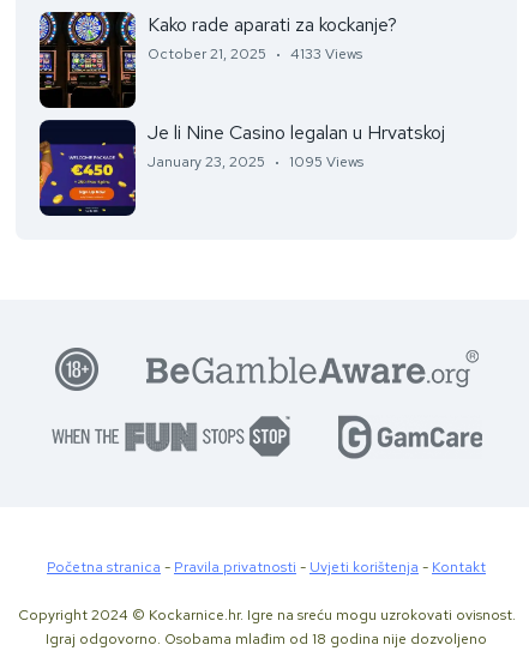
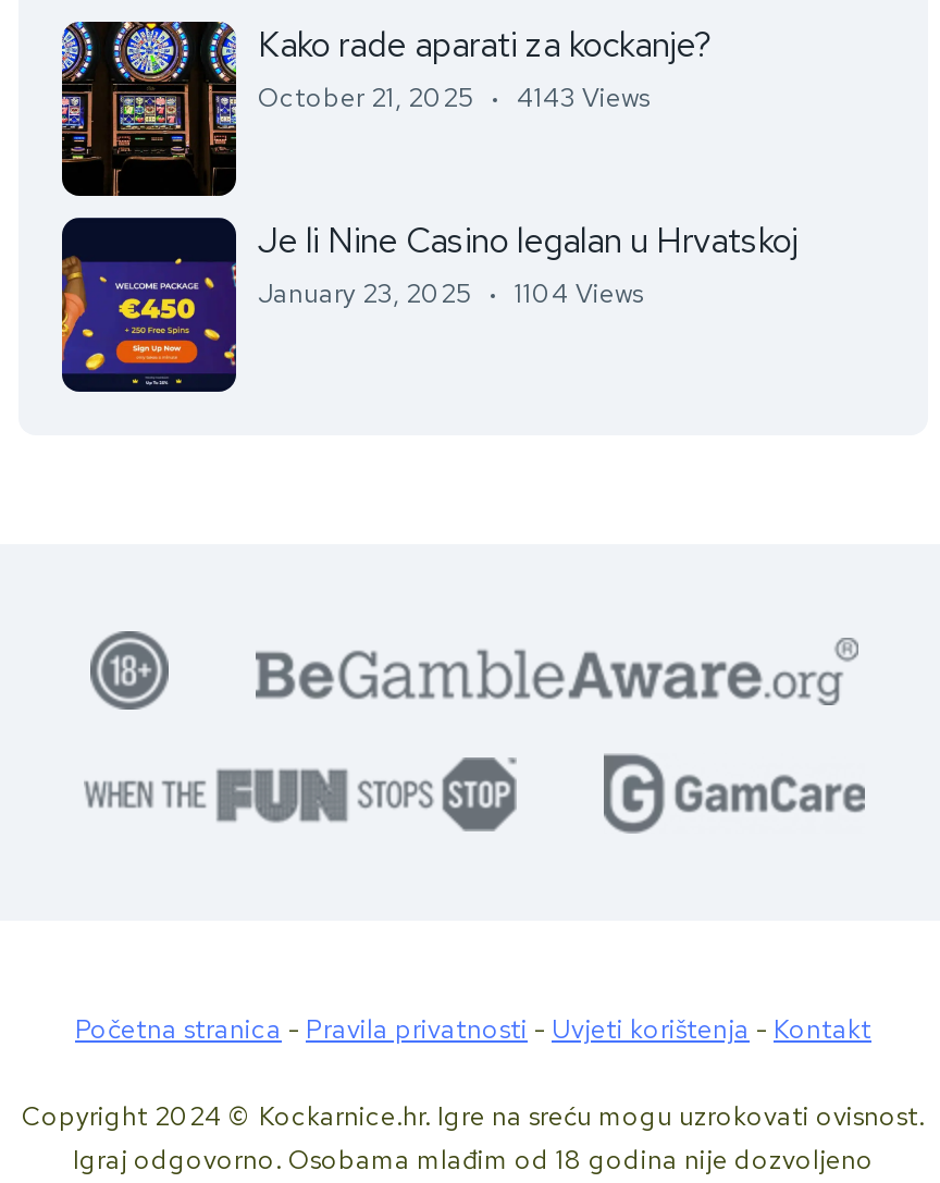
- October 21, 2025 4133 Views
+ October 21, 2025 4143 Views

- January 23, 2025 1095 Views
+ January 23, 2025 1104 Views
